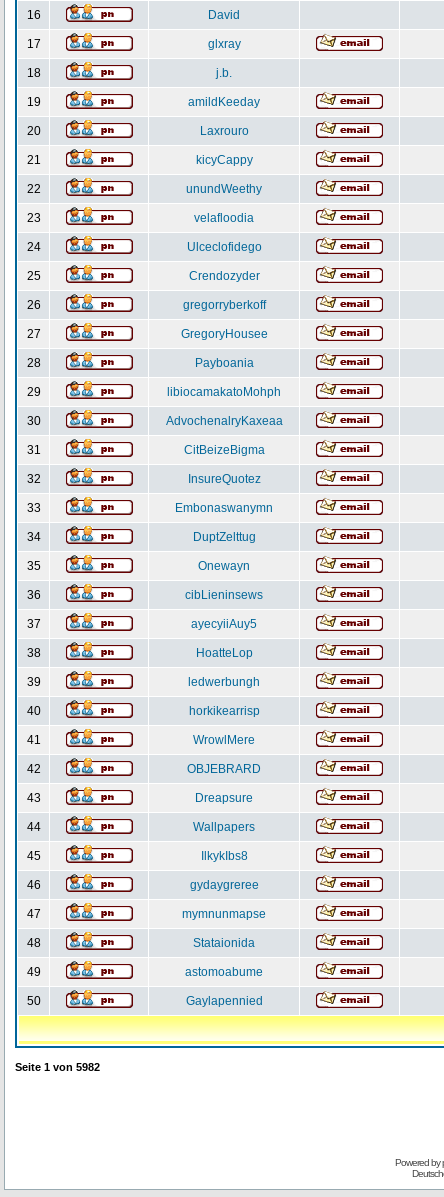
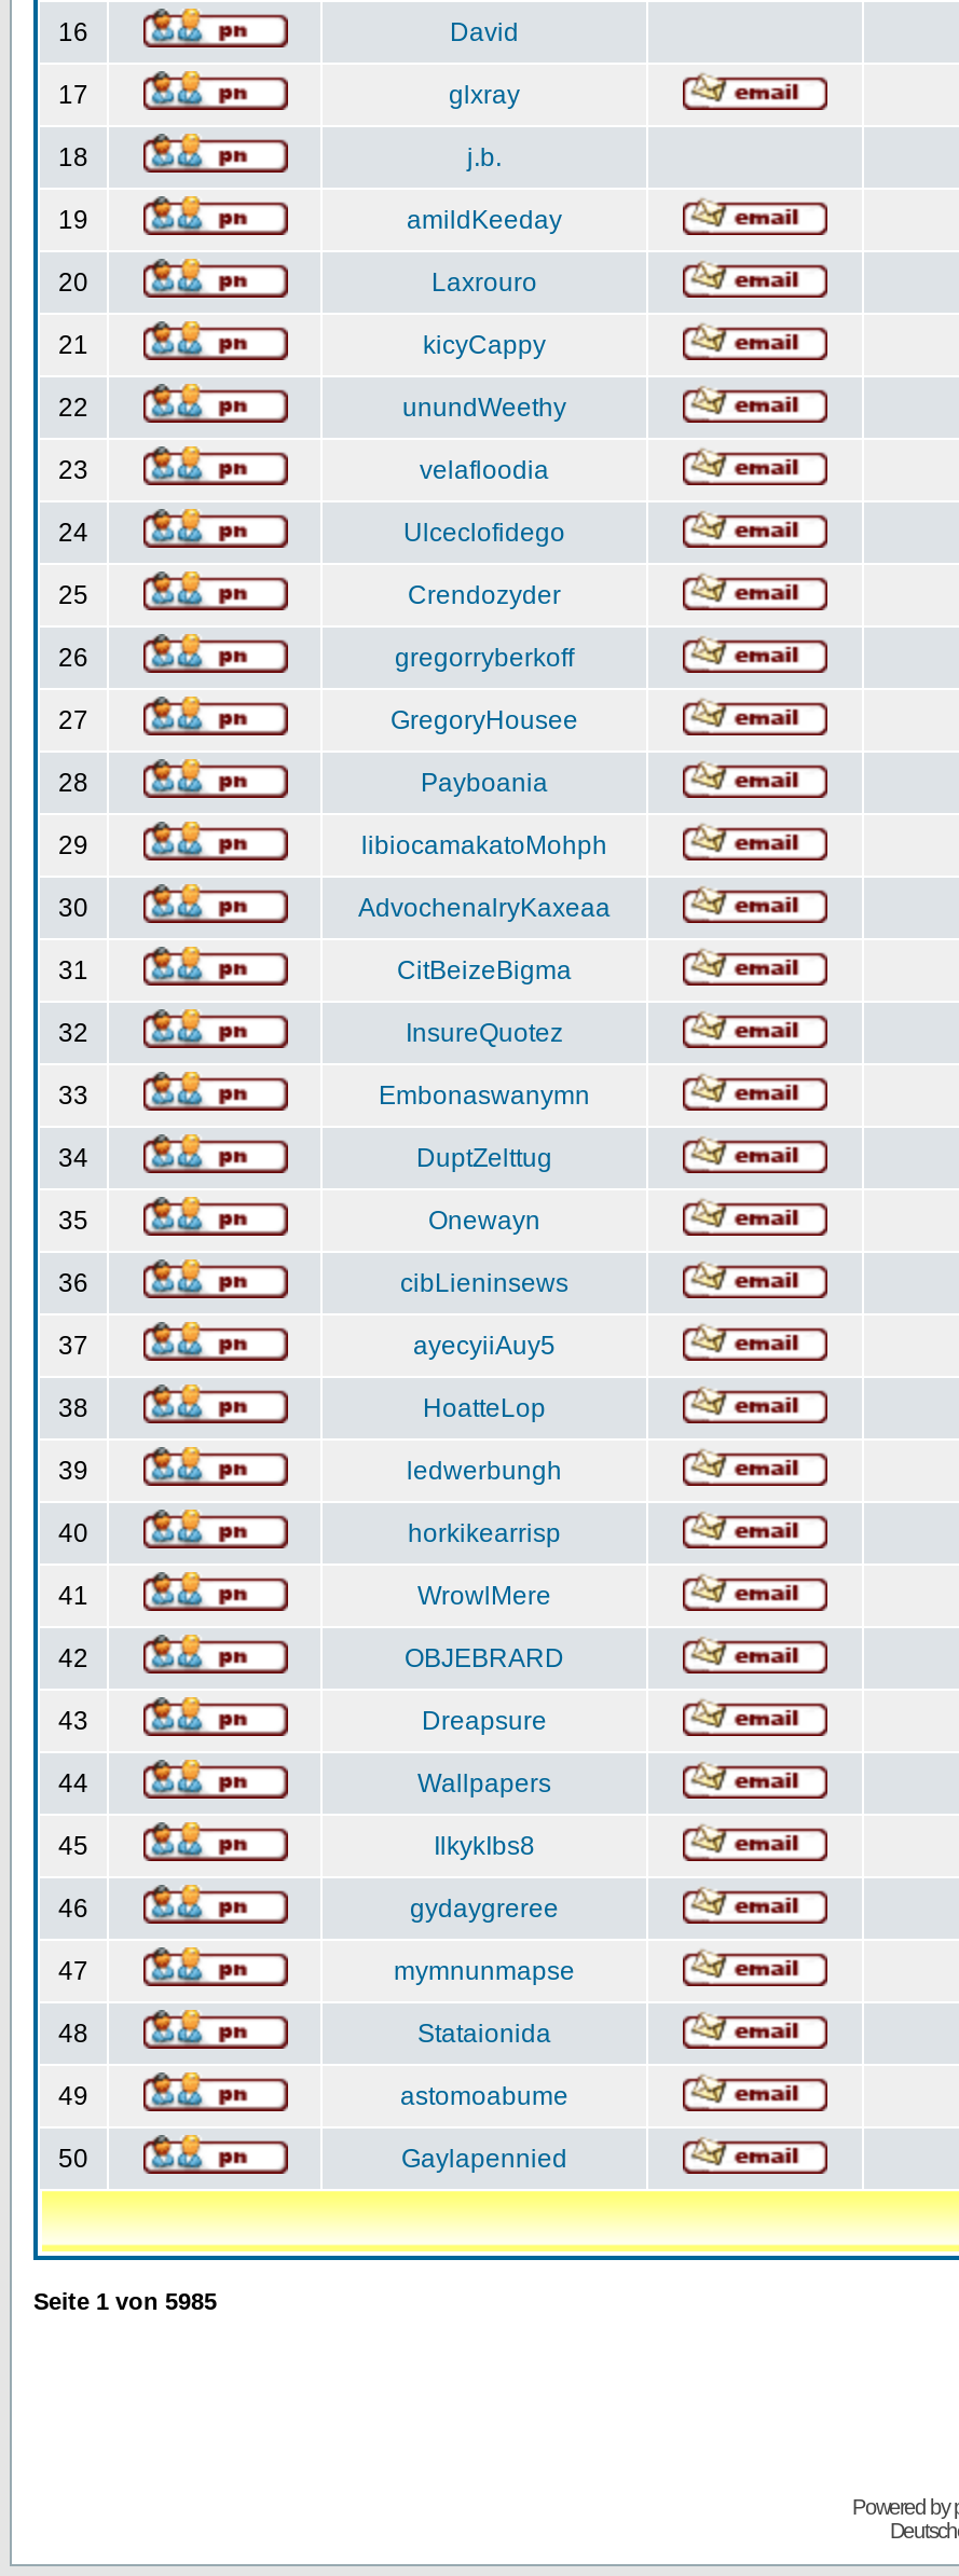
- Seite 1 von 5982
+ Seite 1 von 5985
